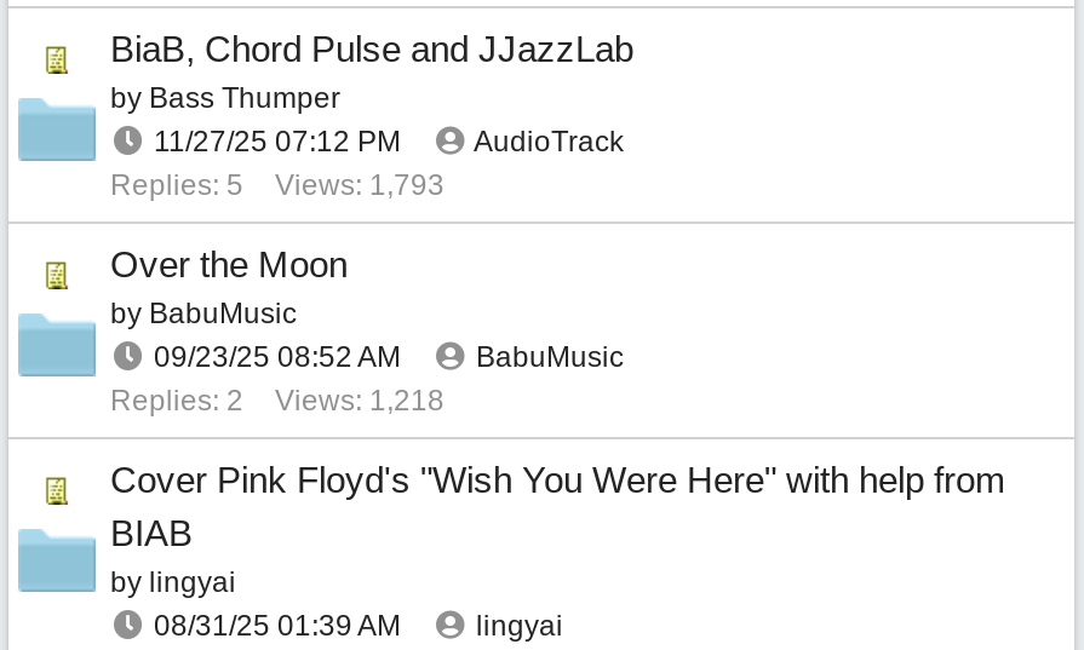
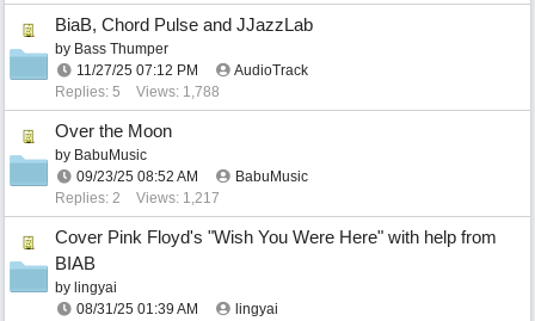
- Replies: 5 Views: 1,793
+ Replies: 5 Views: 1,788

- Replies: 2 Views: 1,218
+ Replies: 2 Views: 1,217
